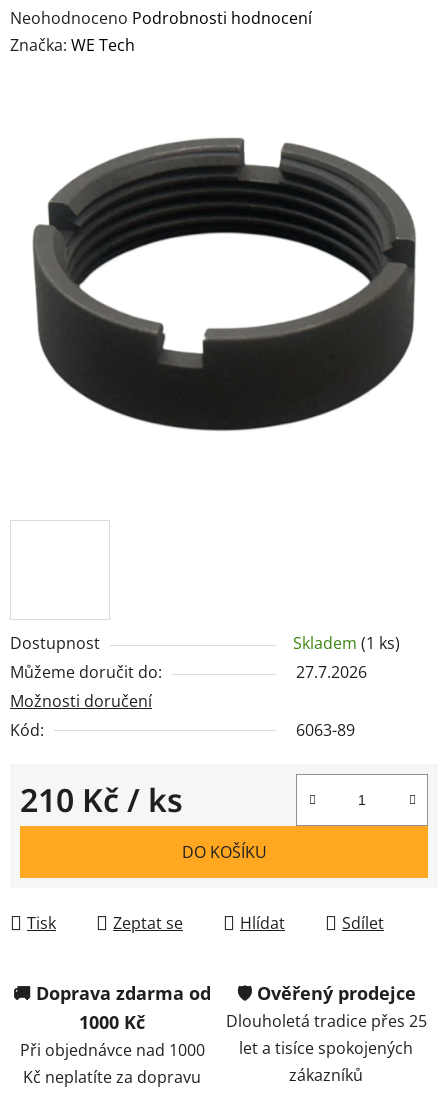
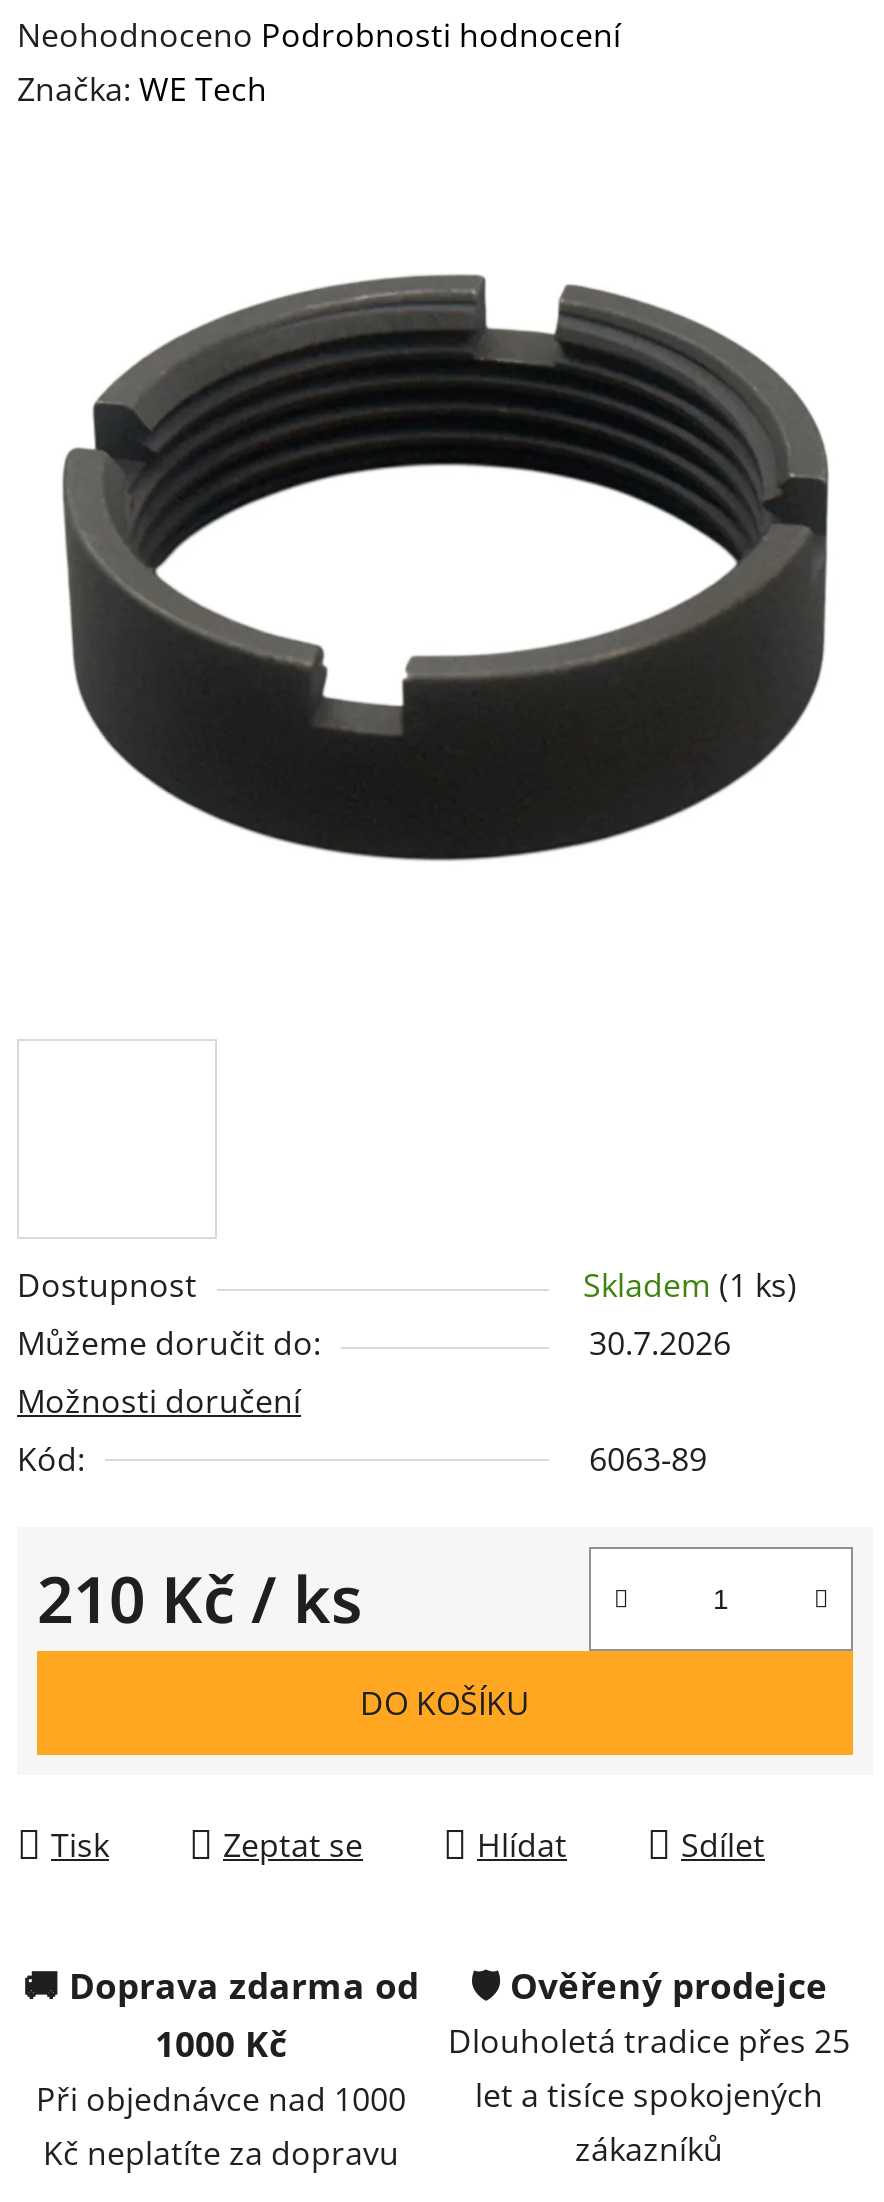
- 27.7.2026
+ 30.7.2026
